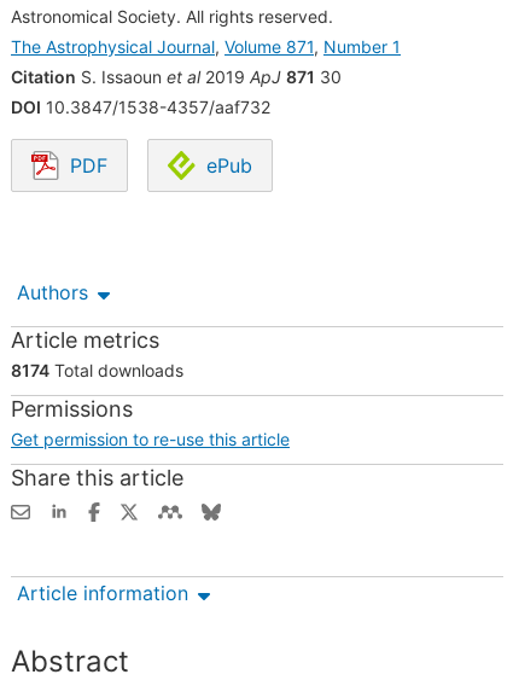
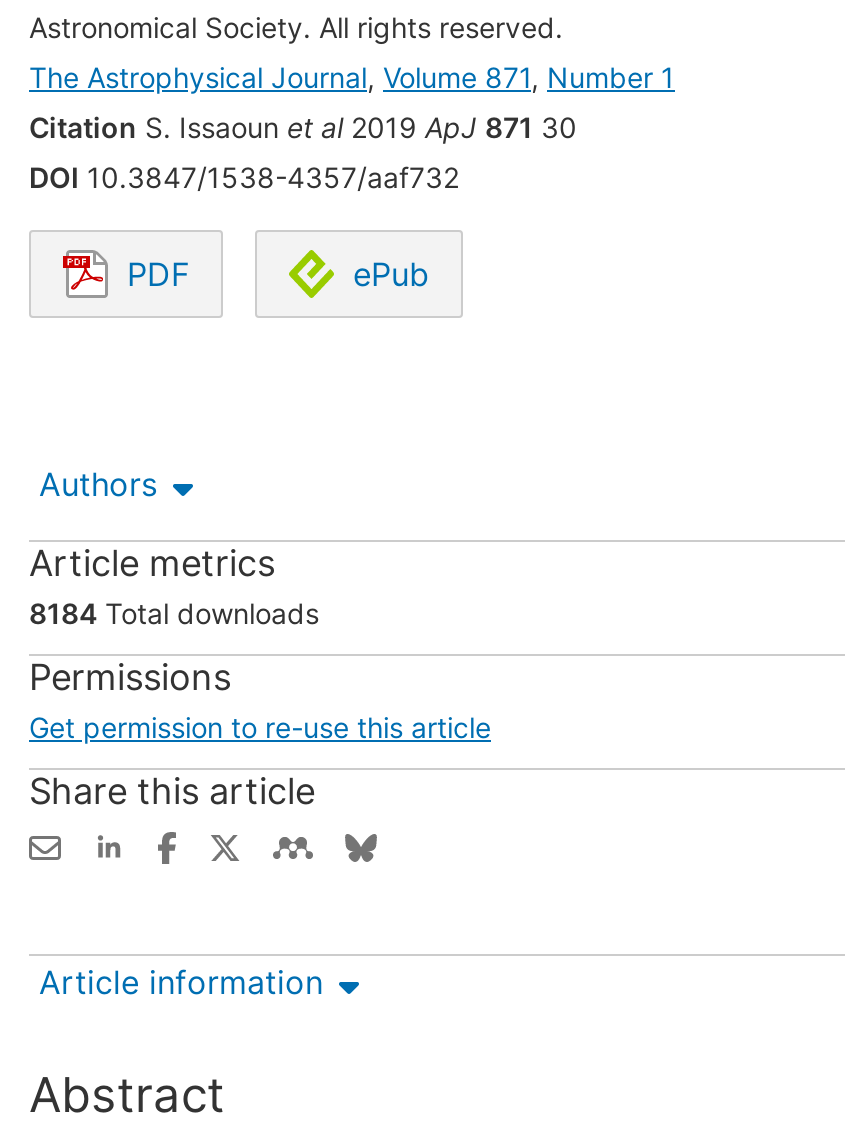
- 8174 Total downloads
+ 8184 Total downloads
